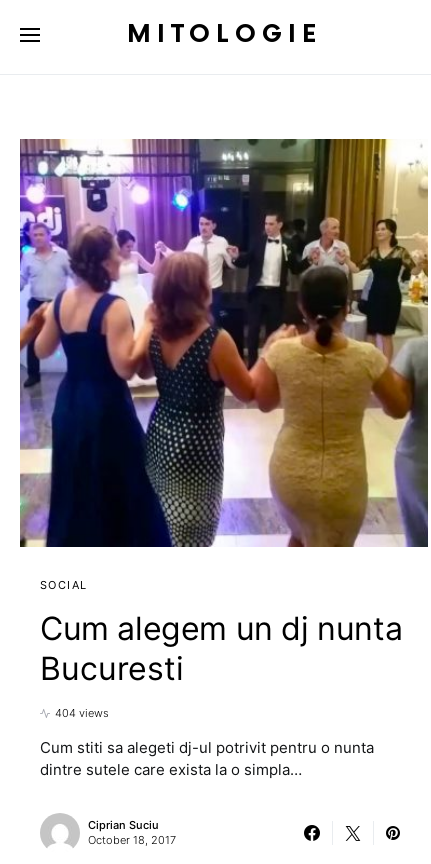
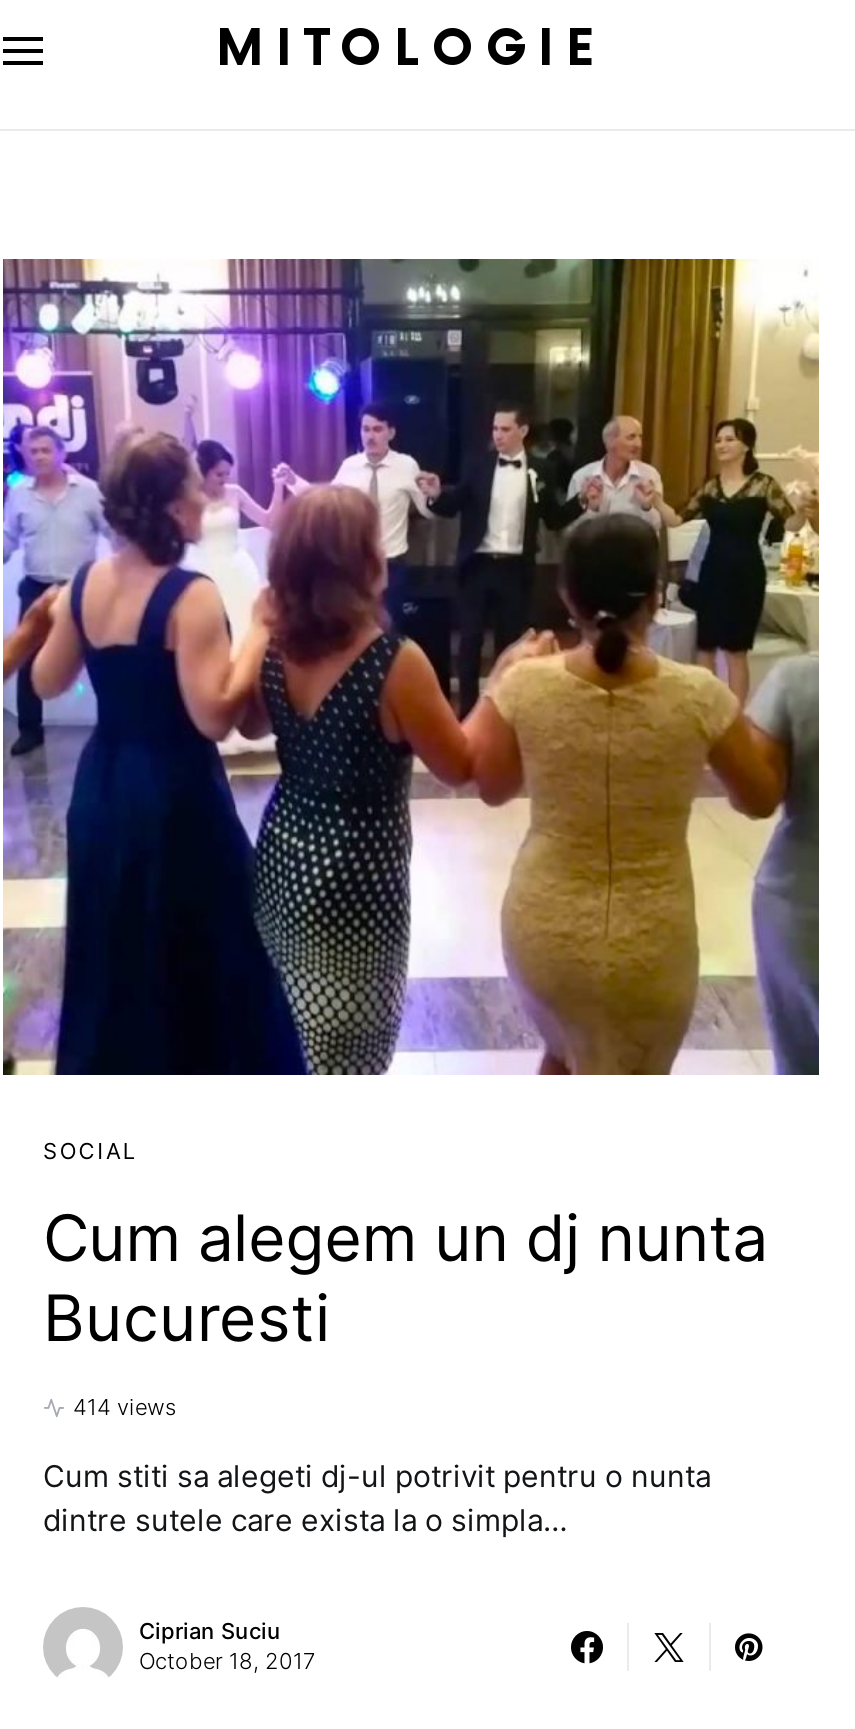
- 404 views
+ 414 views
